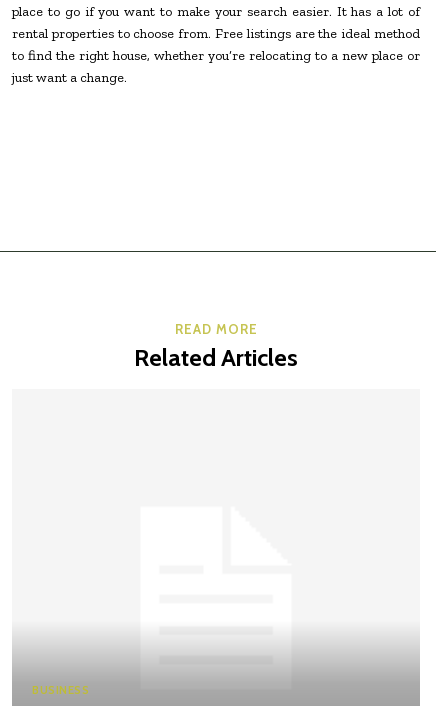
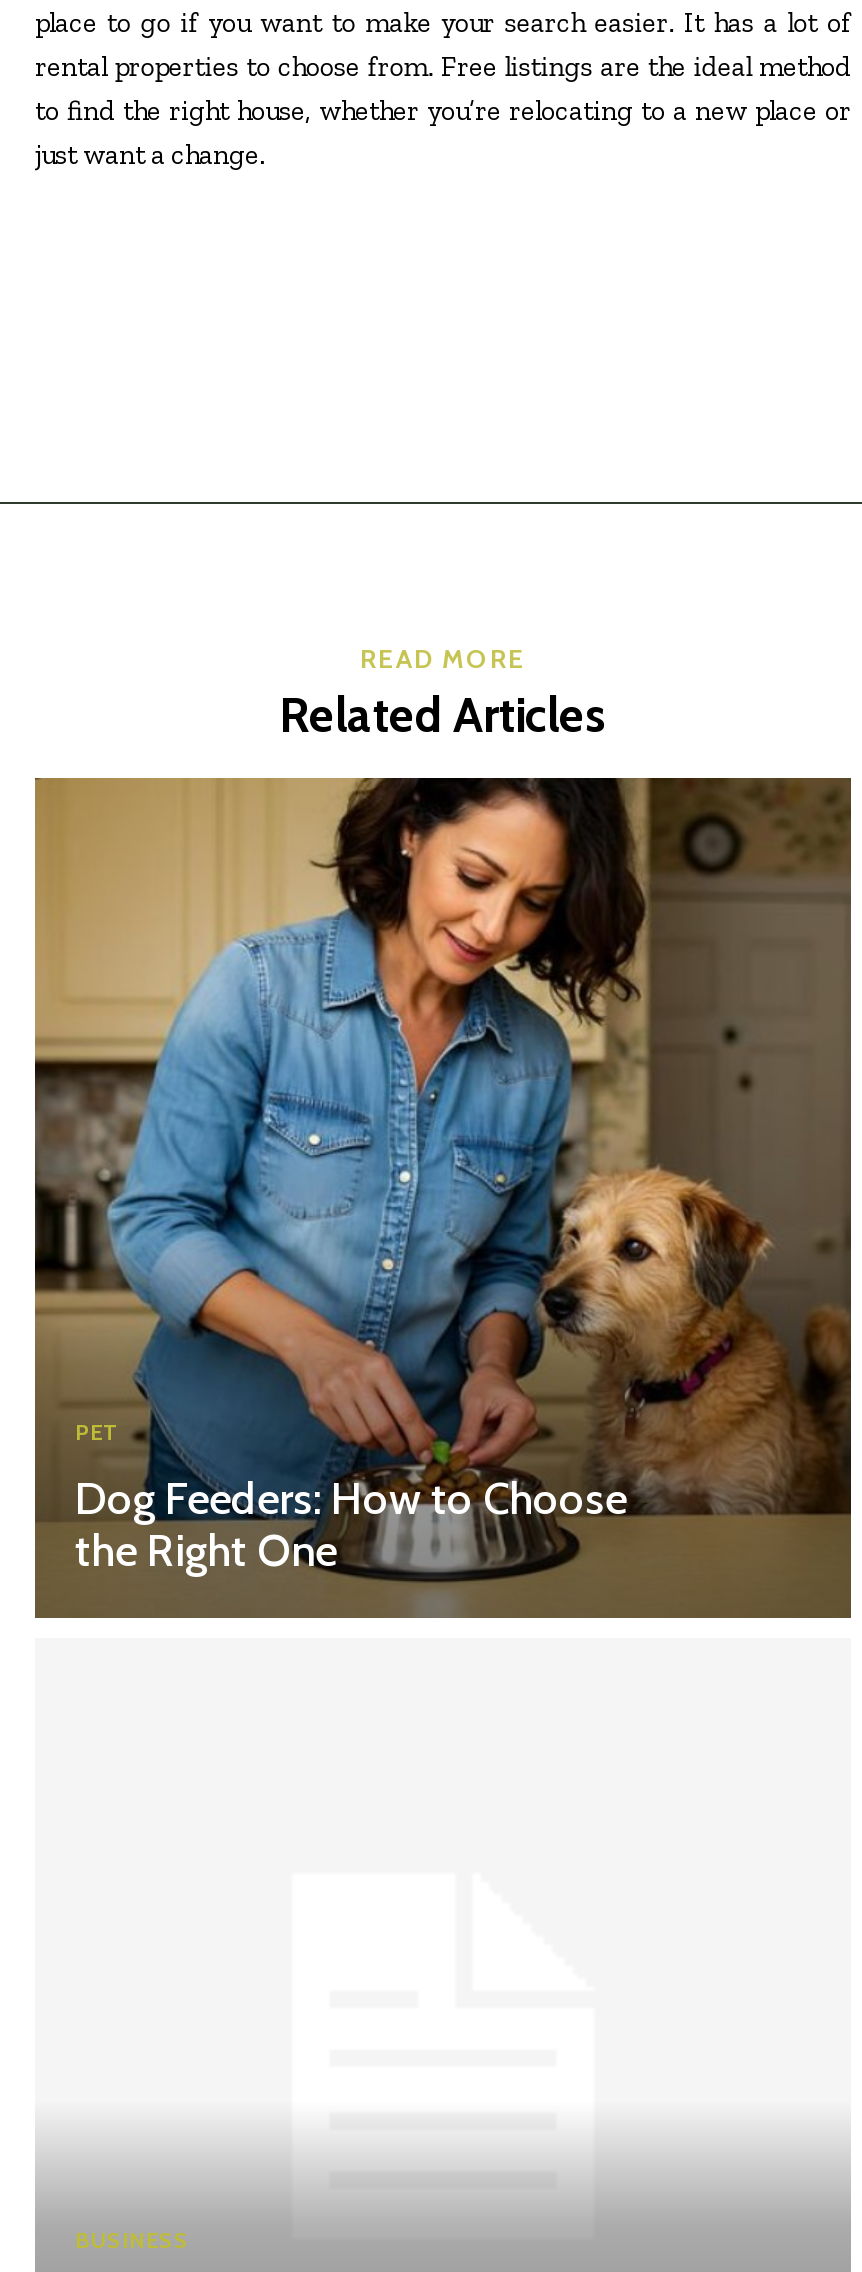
+ [image]
+ PET
+ Dog Feeders: How to Choose
+ the Right One
